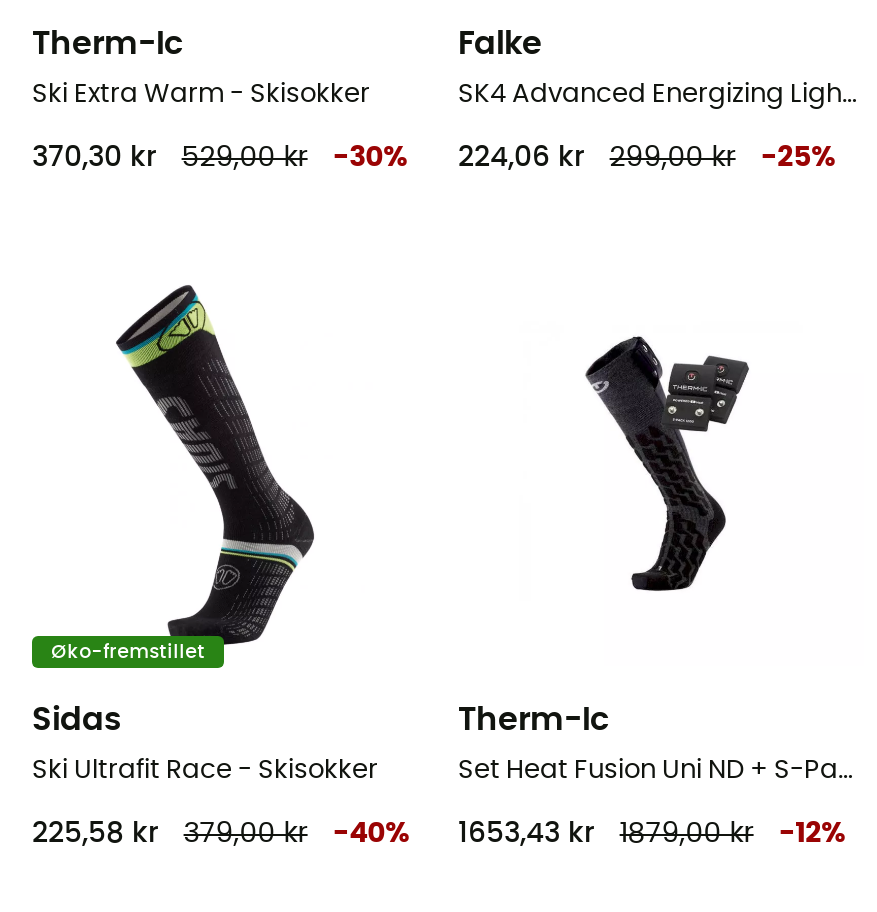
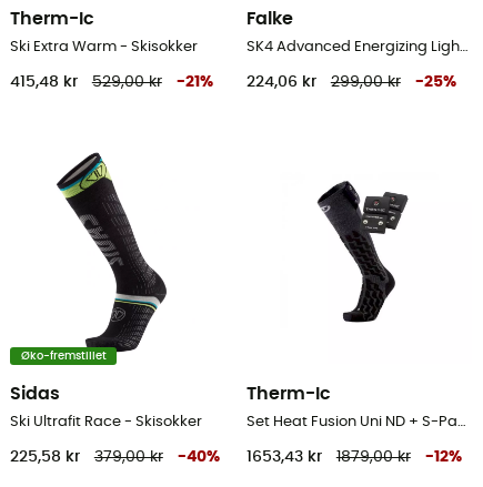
- 370,30 kr
+ 415,48 kr

- -30%
+ -21%
